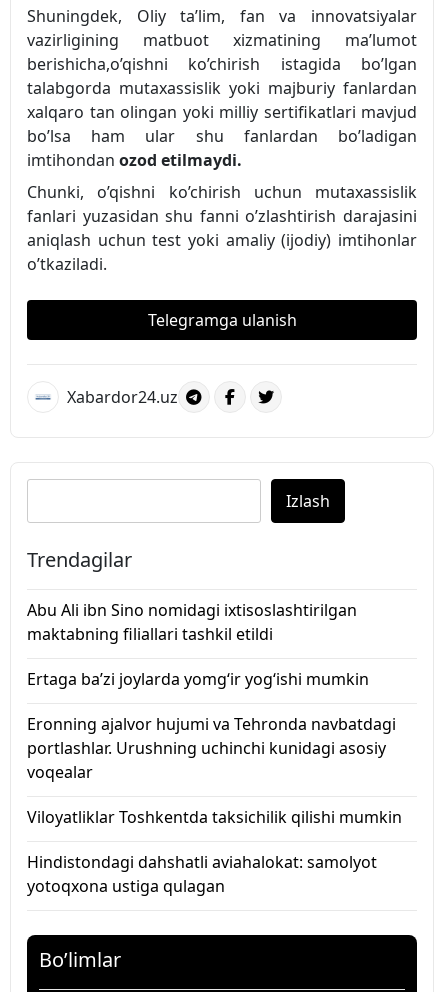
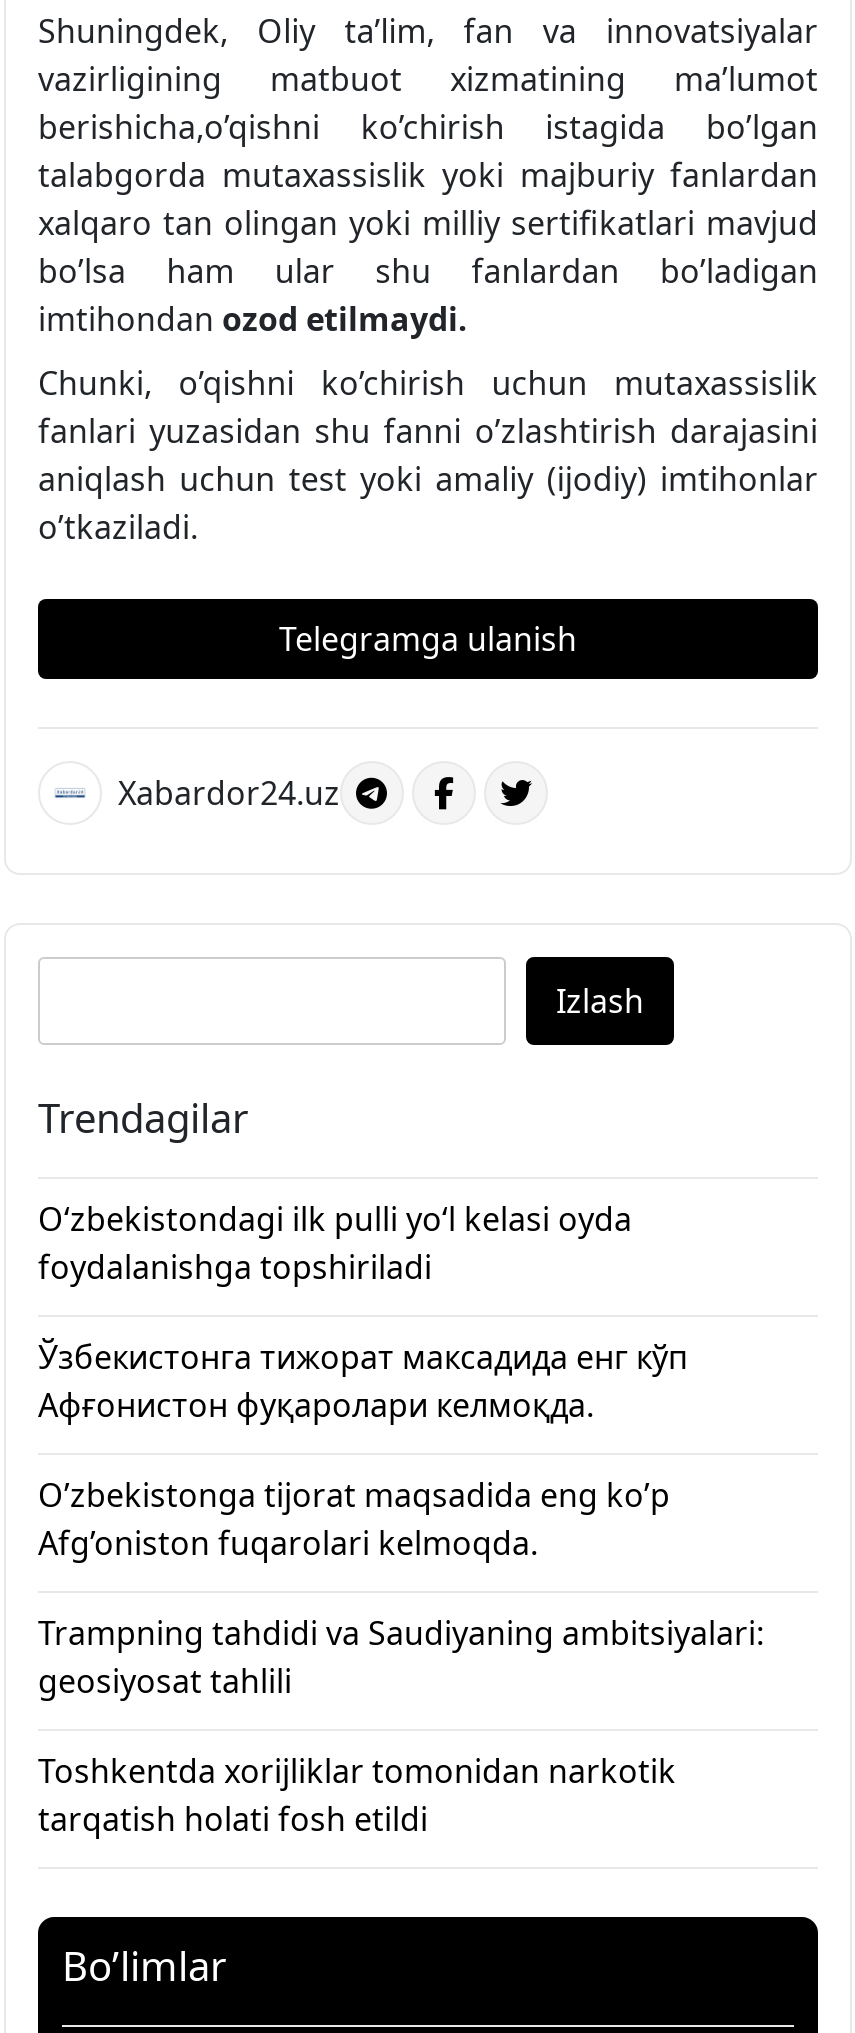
- Abu Ali ibn Sino nomidagi ixtisoslashtirilgan
- maktabning filiallari tashkil etildi
+ O‘zbekistondagi ilk pulli yo‘l kelasi oyda
+ foydalanishga topshiriladi

- Ertaga ba’zi joylarda yomg‘ir yog‘ishi mumkin
+ Ўзбекистонга тижорат максадида енг кўп
+ Афғонистон фуқаролари келмоқда.

- Eronning ajalvor hujumi va Tehronda navbatdagi
- portlashlar. Urushning uchinchi kunidagi asosiy
- voqealar
+ O’zbekistonga tijorat maqsadida eng ko’p
+ Afg’oniston fuqarolari kelmoqda.

- Viloyatliklar Toshkentda taksichilik qilishi mumkin
+ Trampning tahdidi va Saudiyaning ambitsiyalari:
+ geosiyosat tahlili

- Hindistondagi dahshatli aviahalokat: samolyot
- yotoqxona ustiga qulagan
+ Toshkentda xorijliklar tomonidan narkotik
+ tarqatish holati fosh etildi
